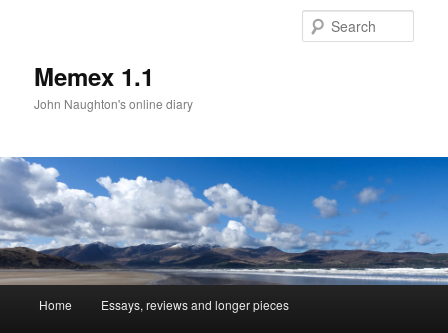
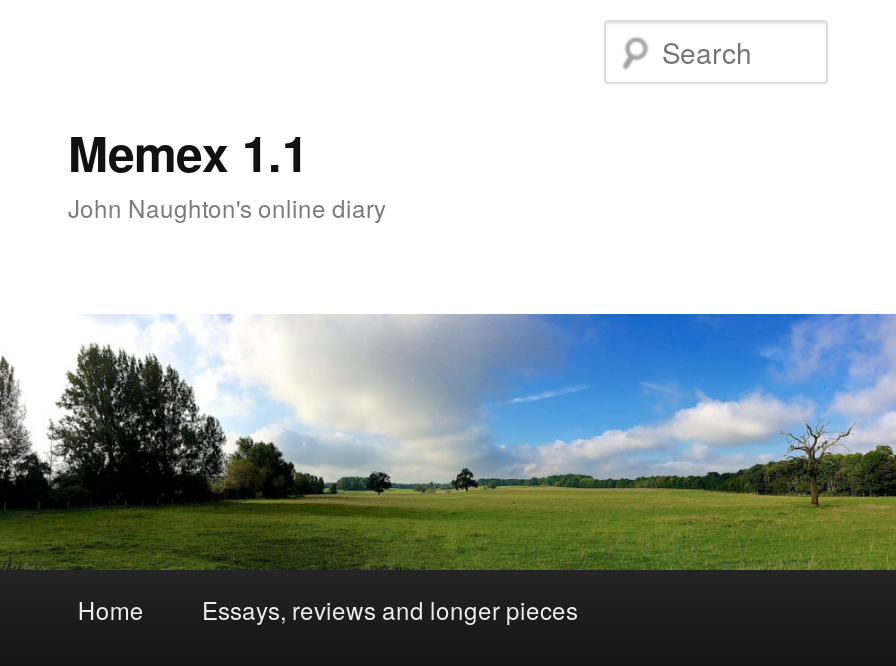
- [image]
+ [image]
